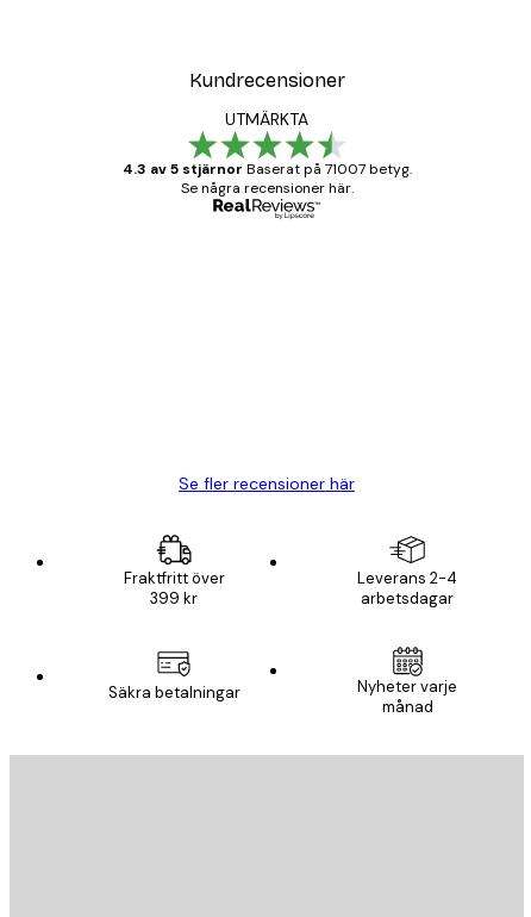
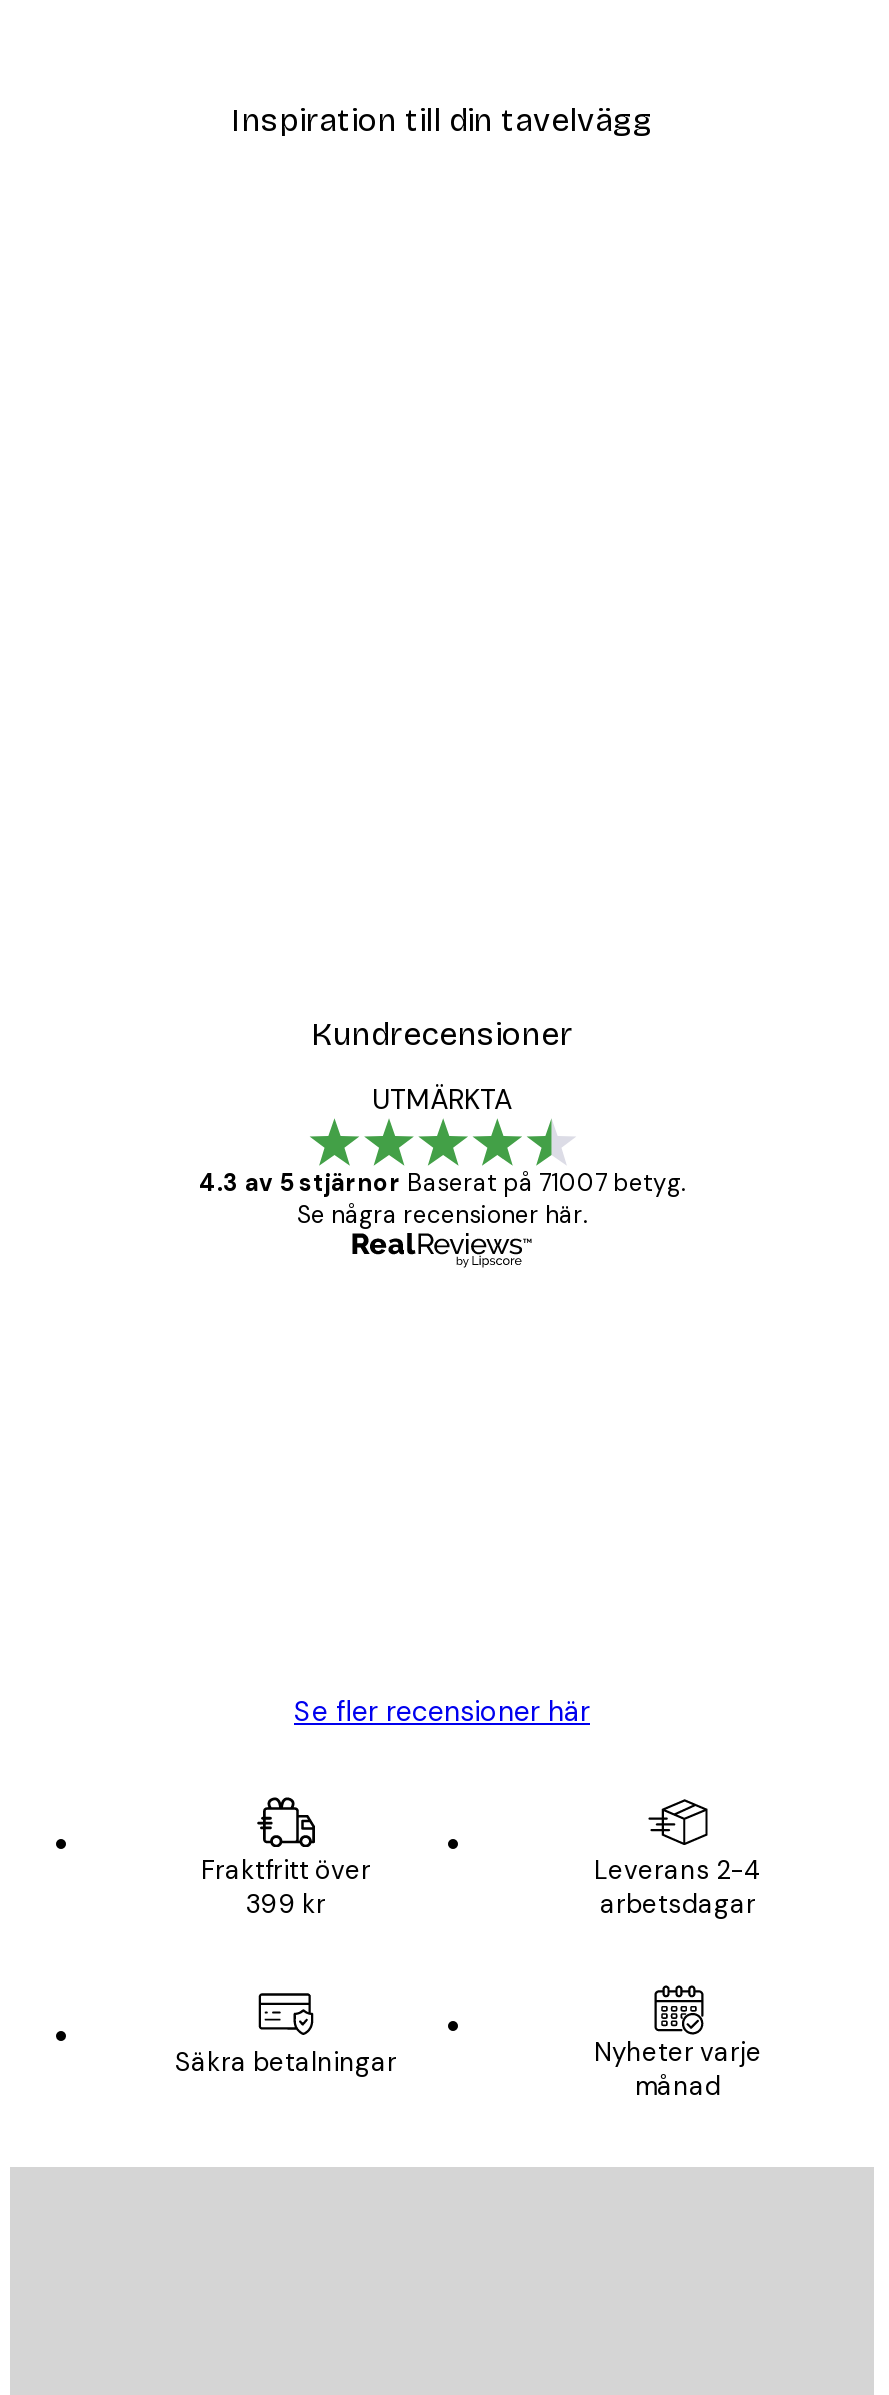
+ Inspiration till din tavelvägg

moved down: Kundrecensioner | UTMÄRKTA | 4.3 av 5 stjärnor Baserat på 71007 betyg. | ... | Nyheter varje | månad
